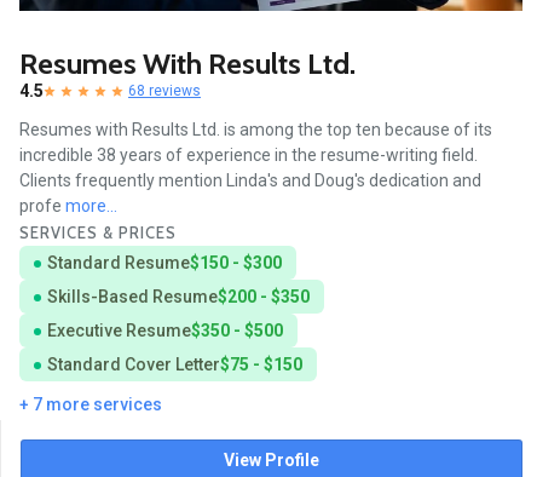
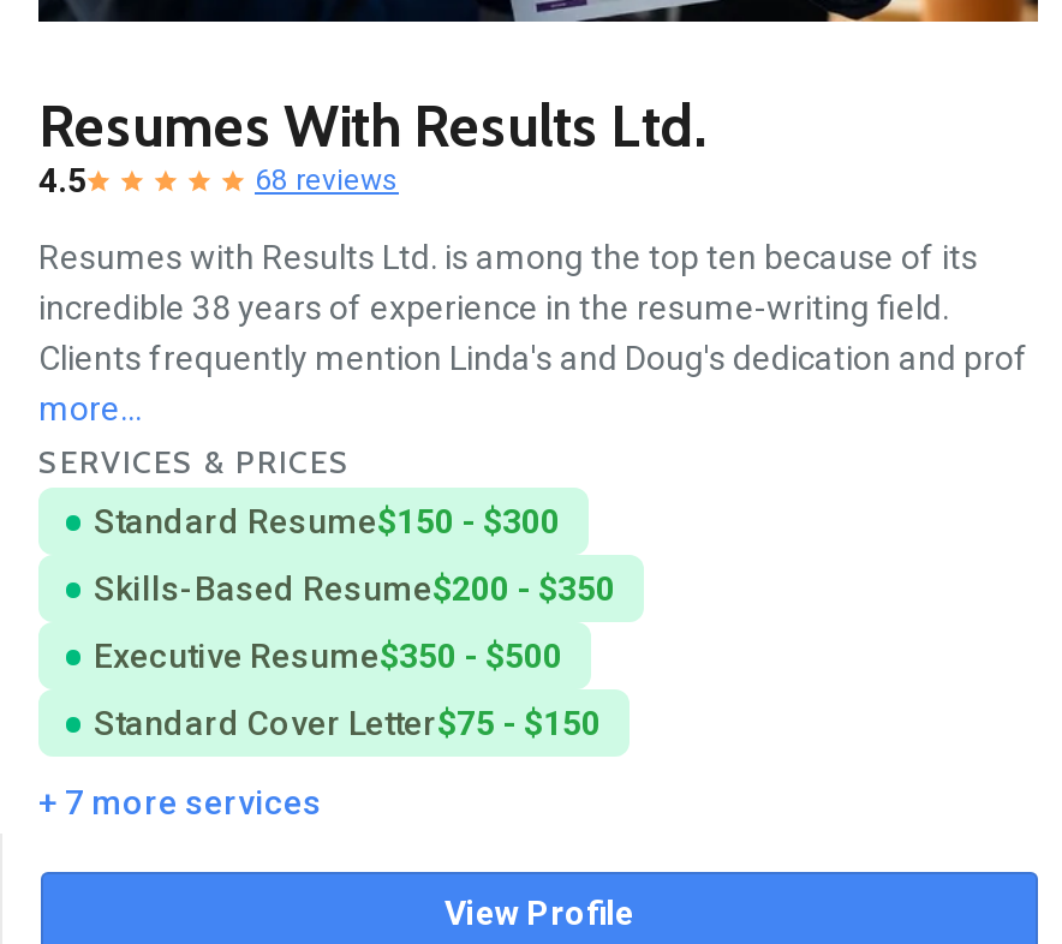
- Clients frequently mention Linda's and Doug's dedication and
- profe more...
+ Clients frequently mention Linda's and Doug's dedication and prof
+ more...
